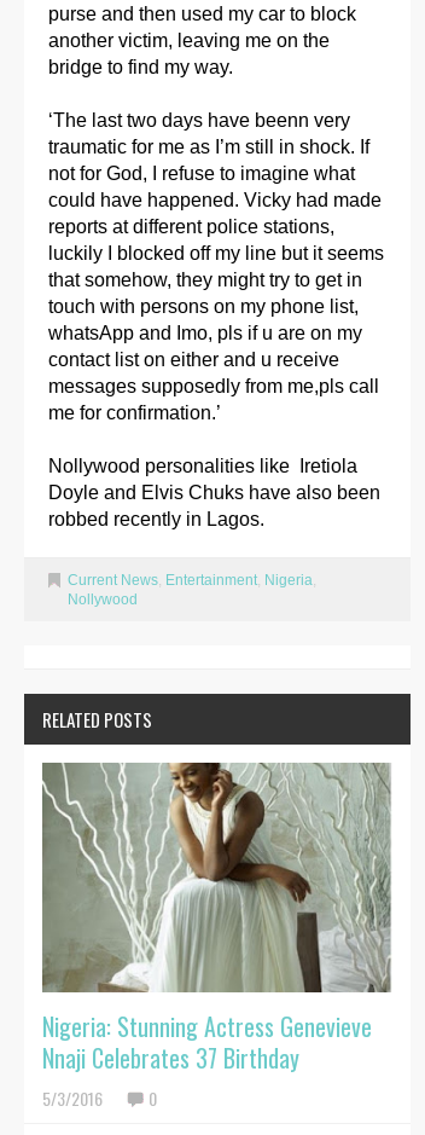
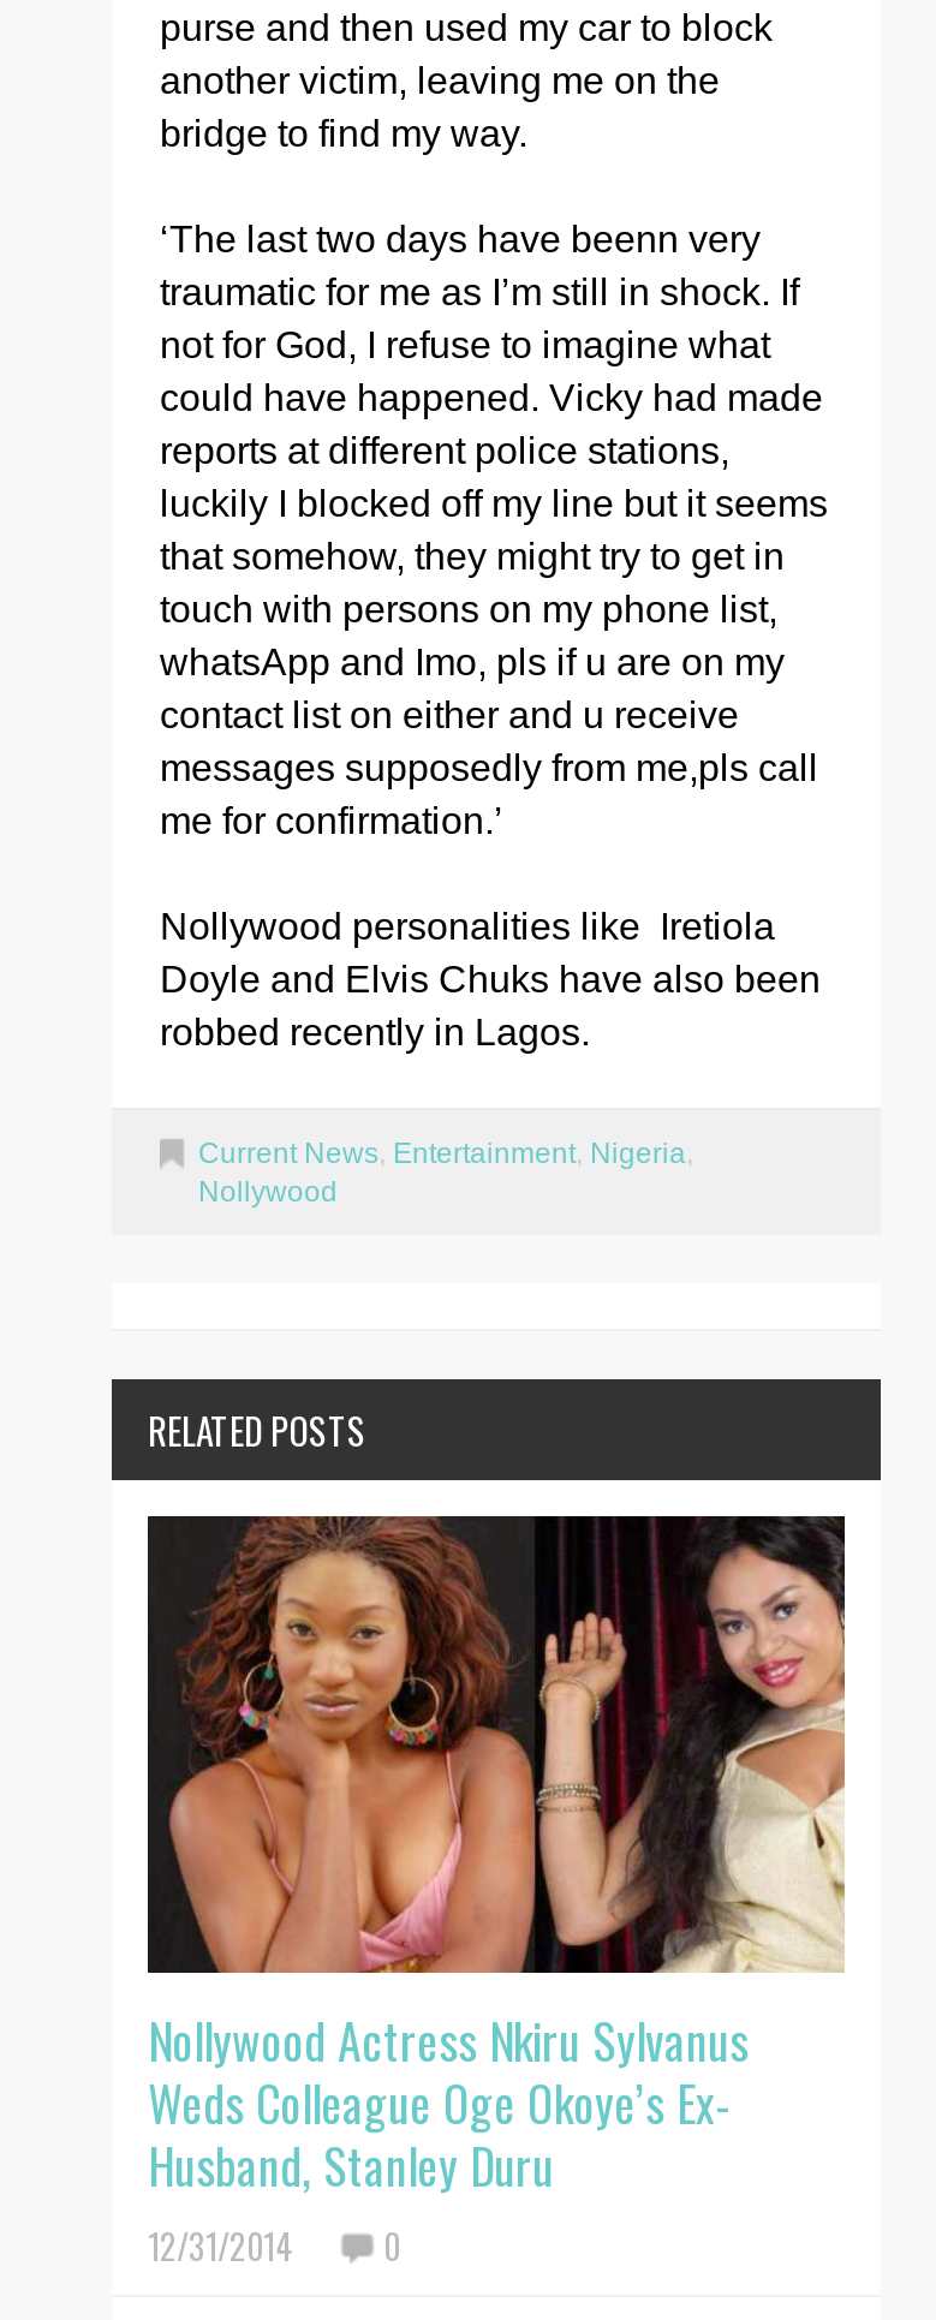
- [image]
- Nigeria: Stunning Actress Genevieve
- Nnaji Celebrates 37 Birthday
- 5/3/2016
+ [image]
+ Nollywood Actress Nkiru Sylvanus
+ Weds Colleague Oge Okoye’s Ex-
+ Husband, Stanley Duru
+ 12/31/2014
